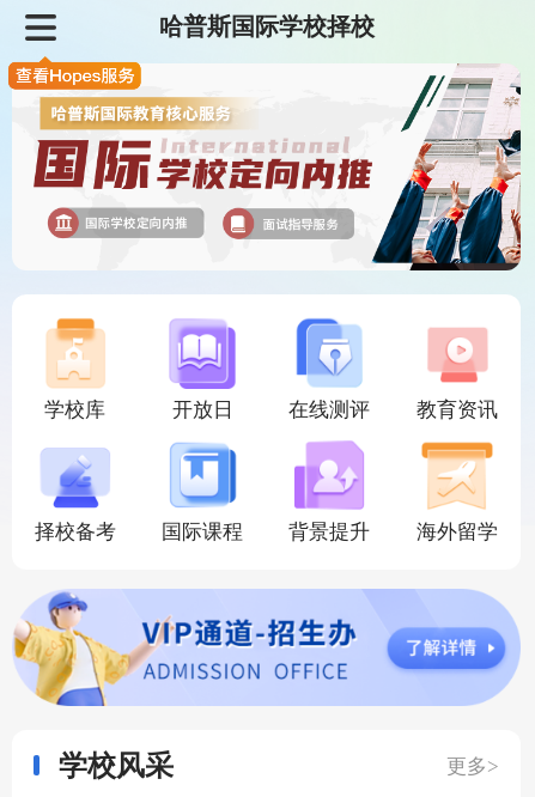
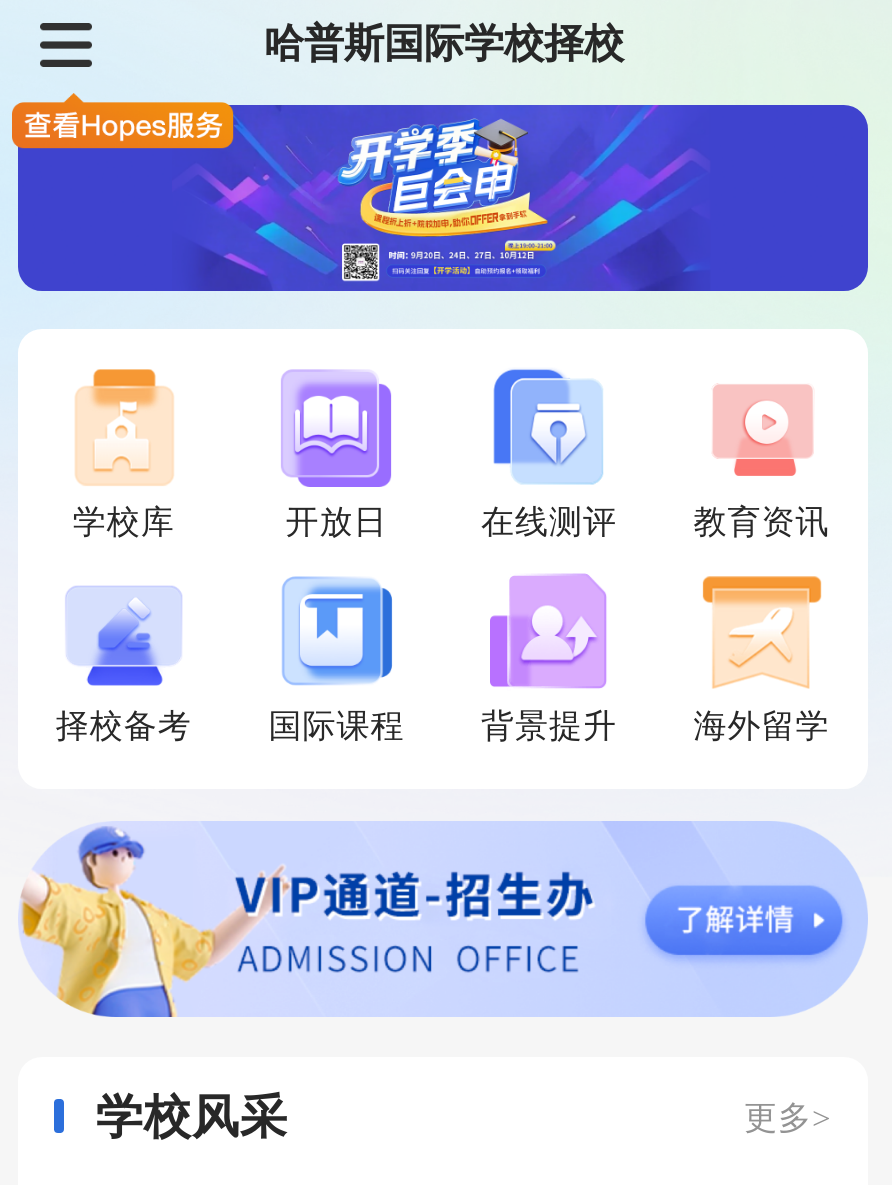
- [image]
+ [image]
